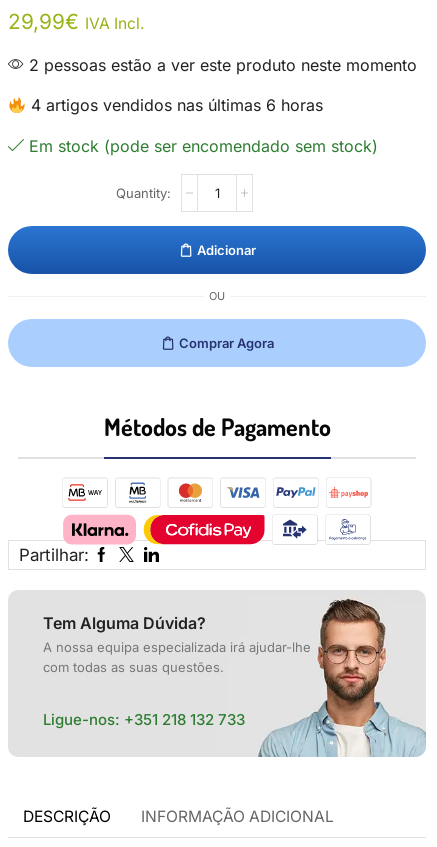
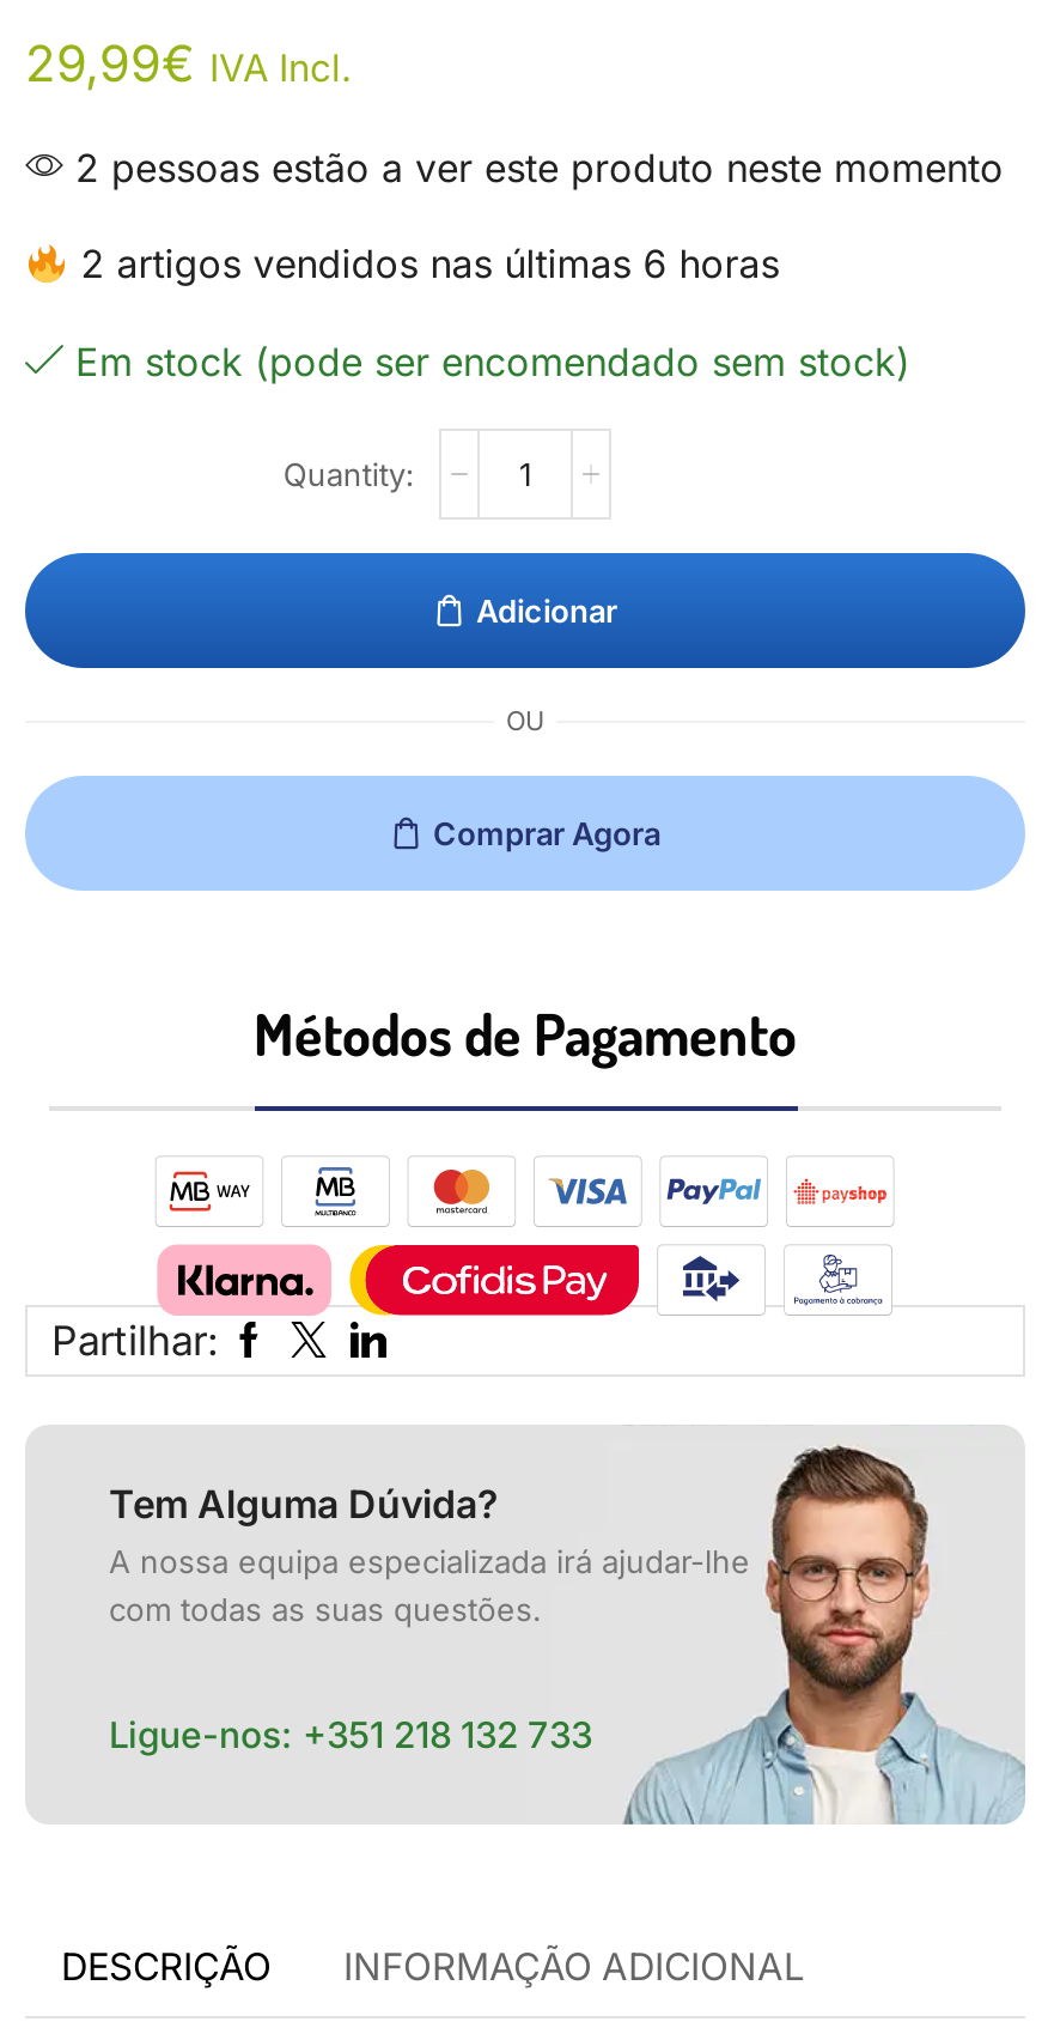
- 4 artigos vendidos nas últimas 6 horas
+ 2 artigos vendidos nas últimas 6 horas
